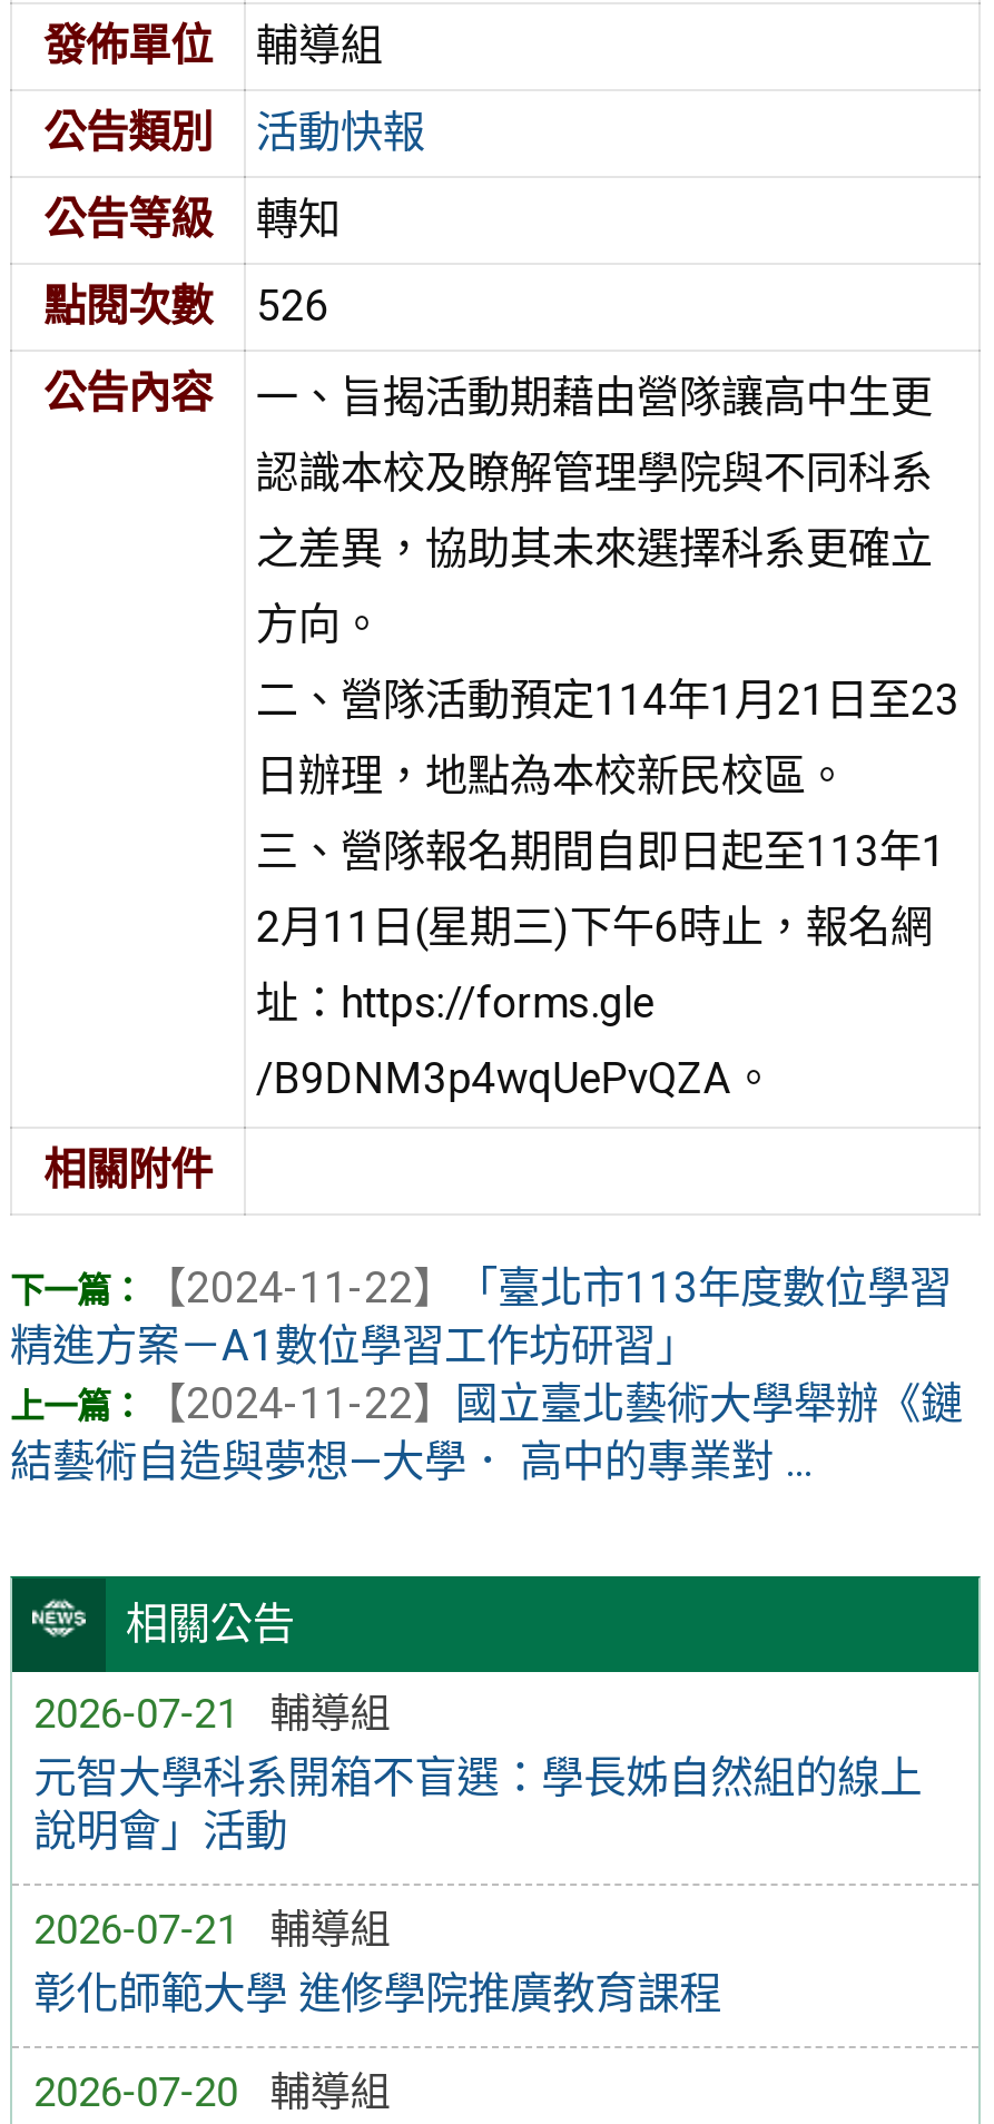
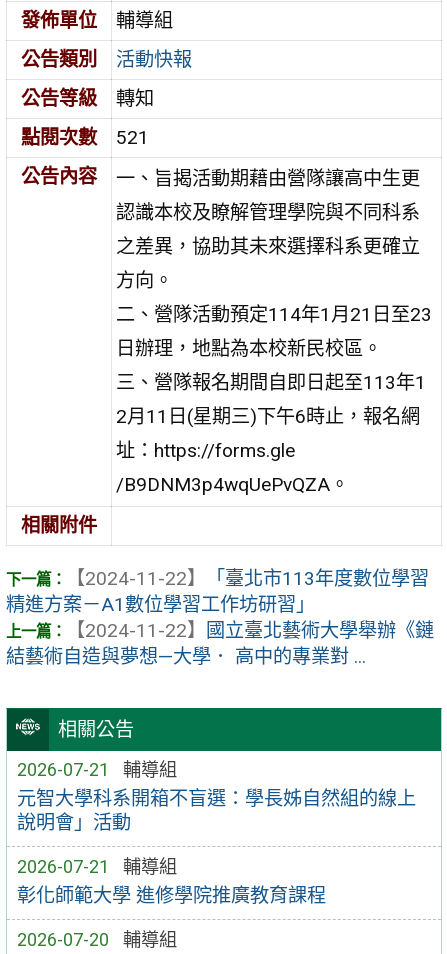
- 點閱次數 526
+ 點閱次數 521
